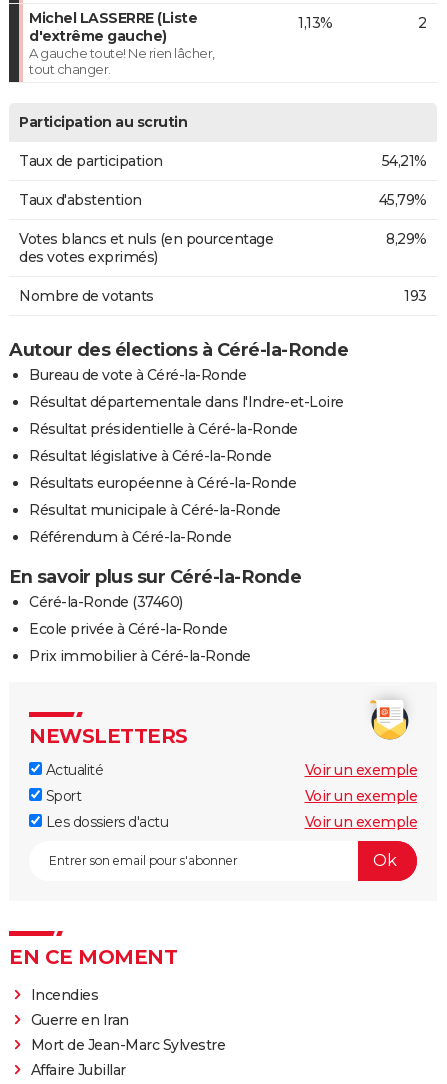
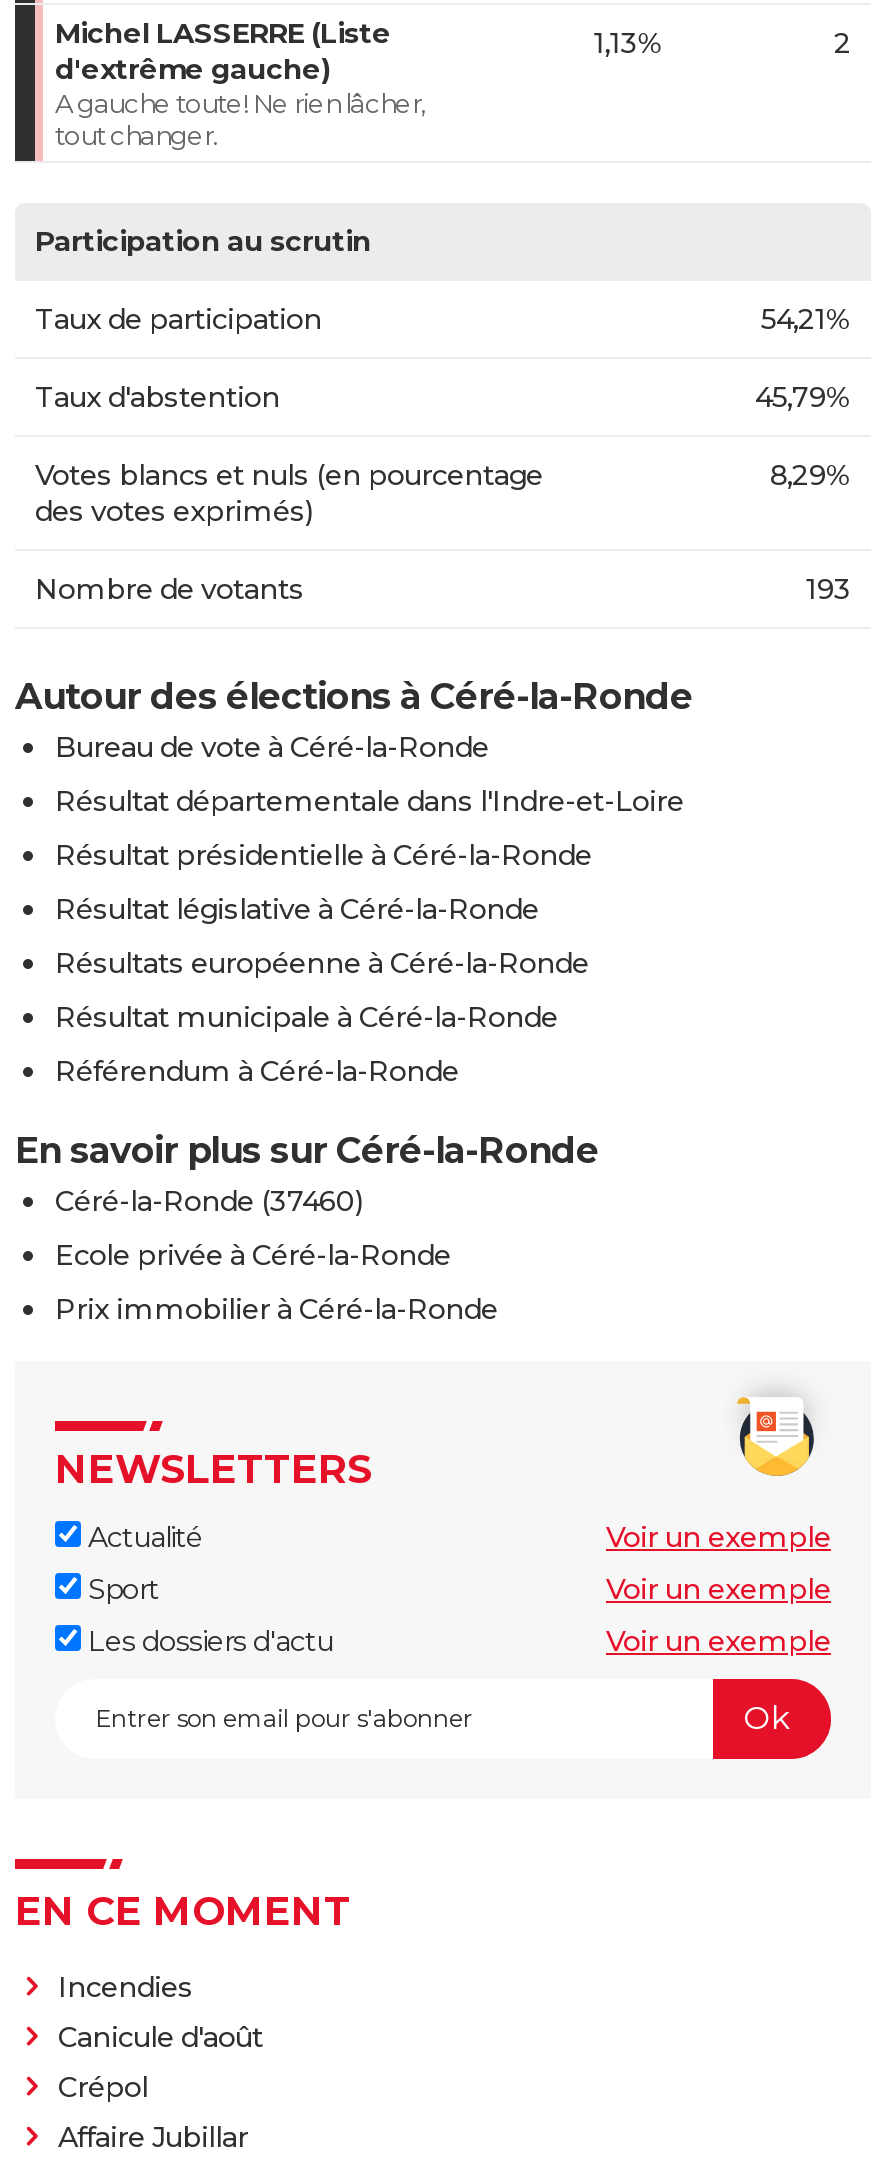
- Guerre en Iran
- Mort de Jean-Marc Sylvestre
+ Canicule d'août
+ Crépol
